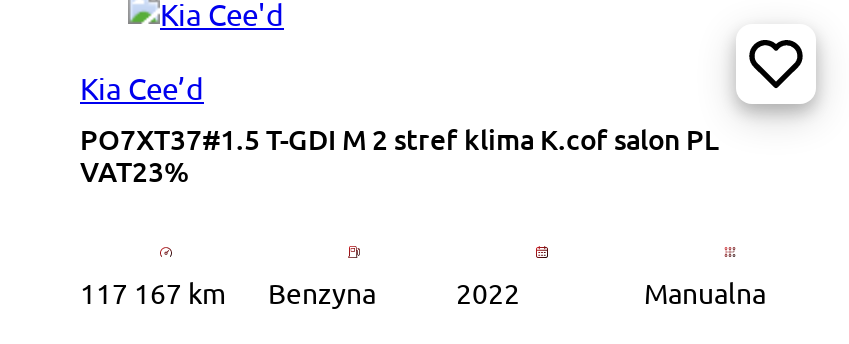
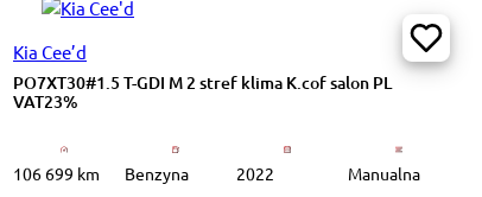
- PO7XT37#1.5 T-GDI M 2 stref klima K.cof salon PL
+ PO7XT30#1.5 T-GDI M 2 stref klima K.cof salon PL

- 117 167 km Benzyna
+ 106 699 km Benzyna
